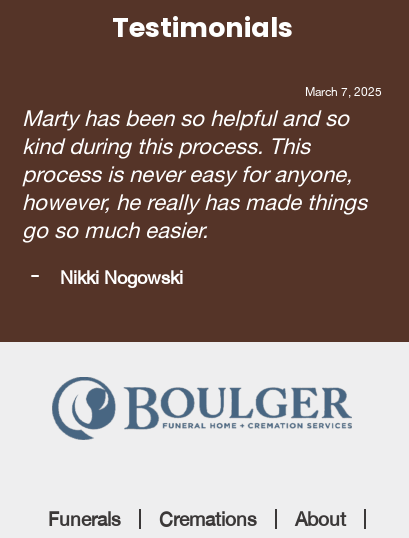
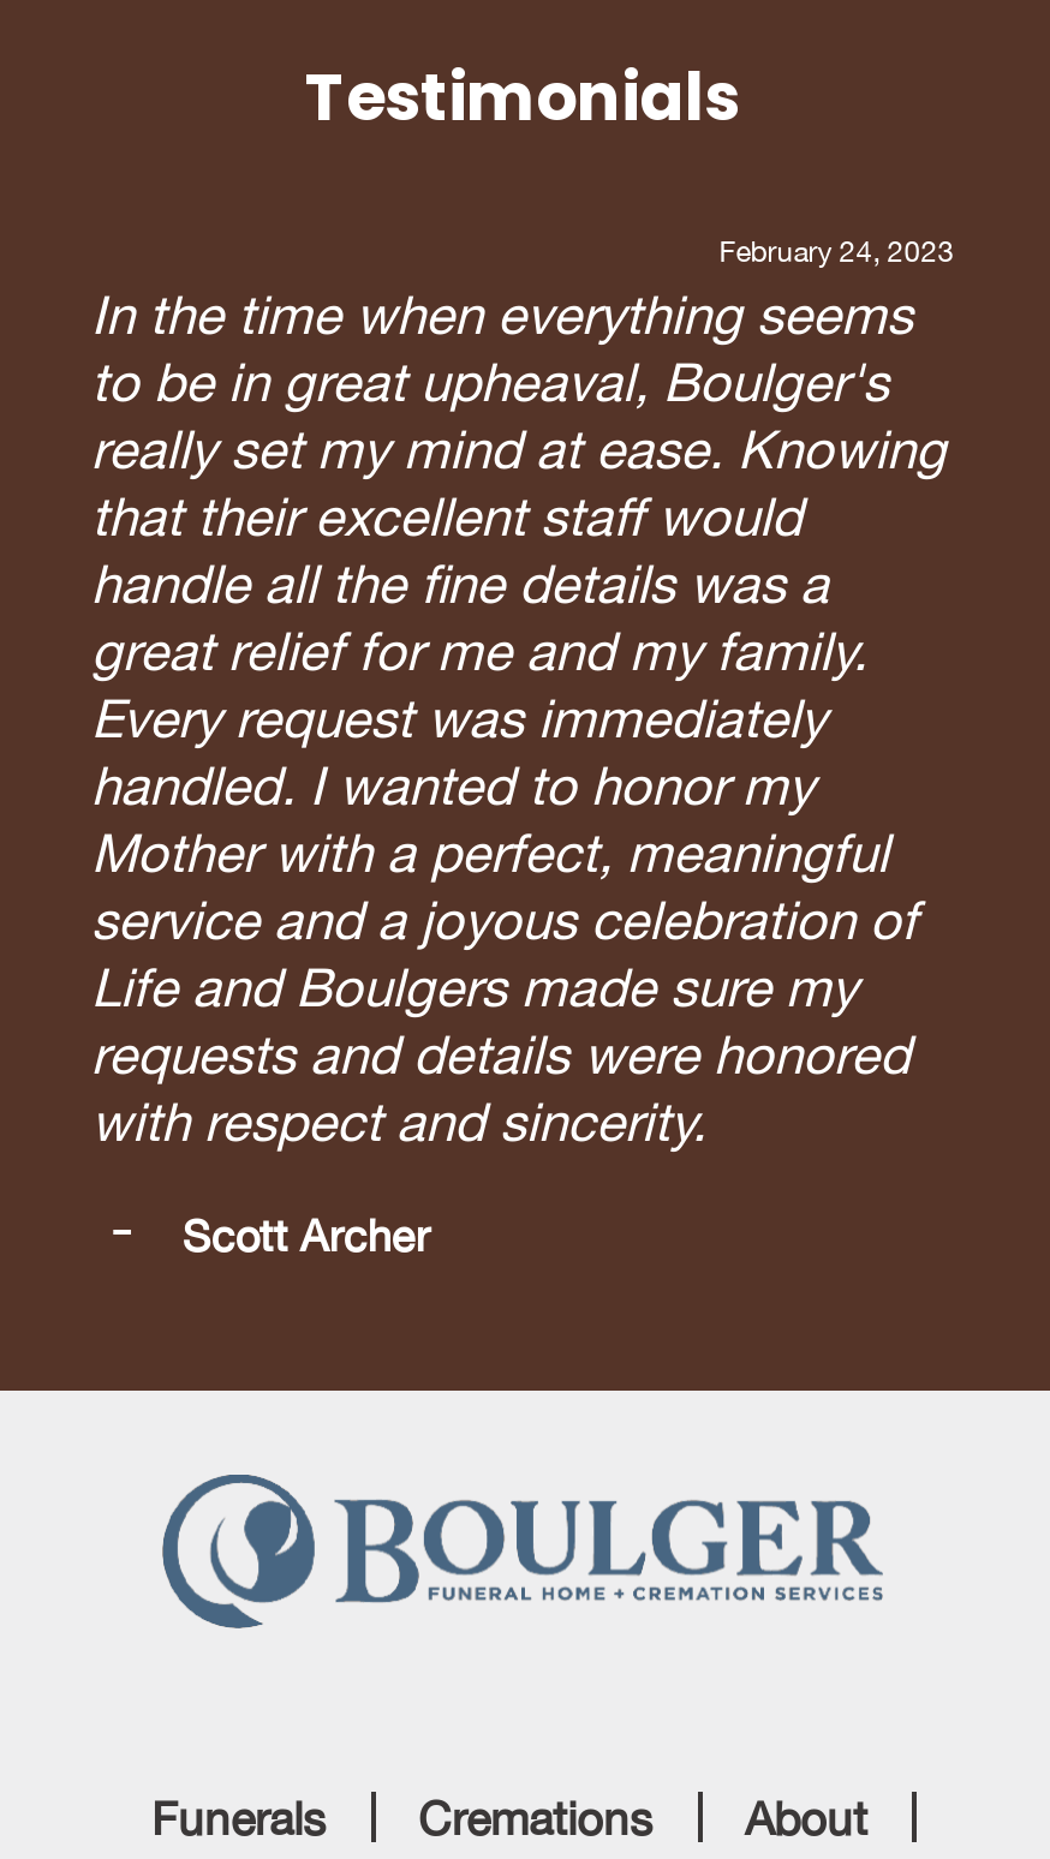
- March 7, 2025
- Marty has been so helpful and so
- kind during this process. This
- process is never easy for anyone,
- however, he really has made things
- go so much easier.
+ February 24, 2023
+ In the time when everything seems
+ to be in great upheaval, Boulger's
+ really set my mind at ease. Knowing
+ that their excellent staff would
+ handle all the fine details was a
+ great relief for me and my family.
+ Every request was immediately
+ handled. I wanted to honor my
+ Mother with a perfect, meaningful
+ service and a joyous celebration of
+ Life and Boulgers made sure my
+ requests and details were honored
+ with respect and sincerity.

- Nikki Nogowski
+ Scott Archer
